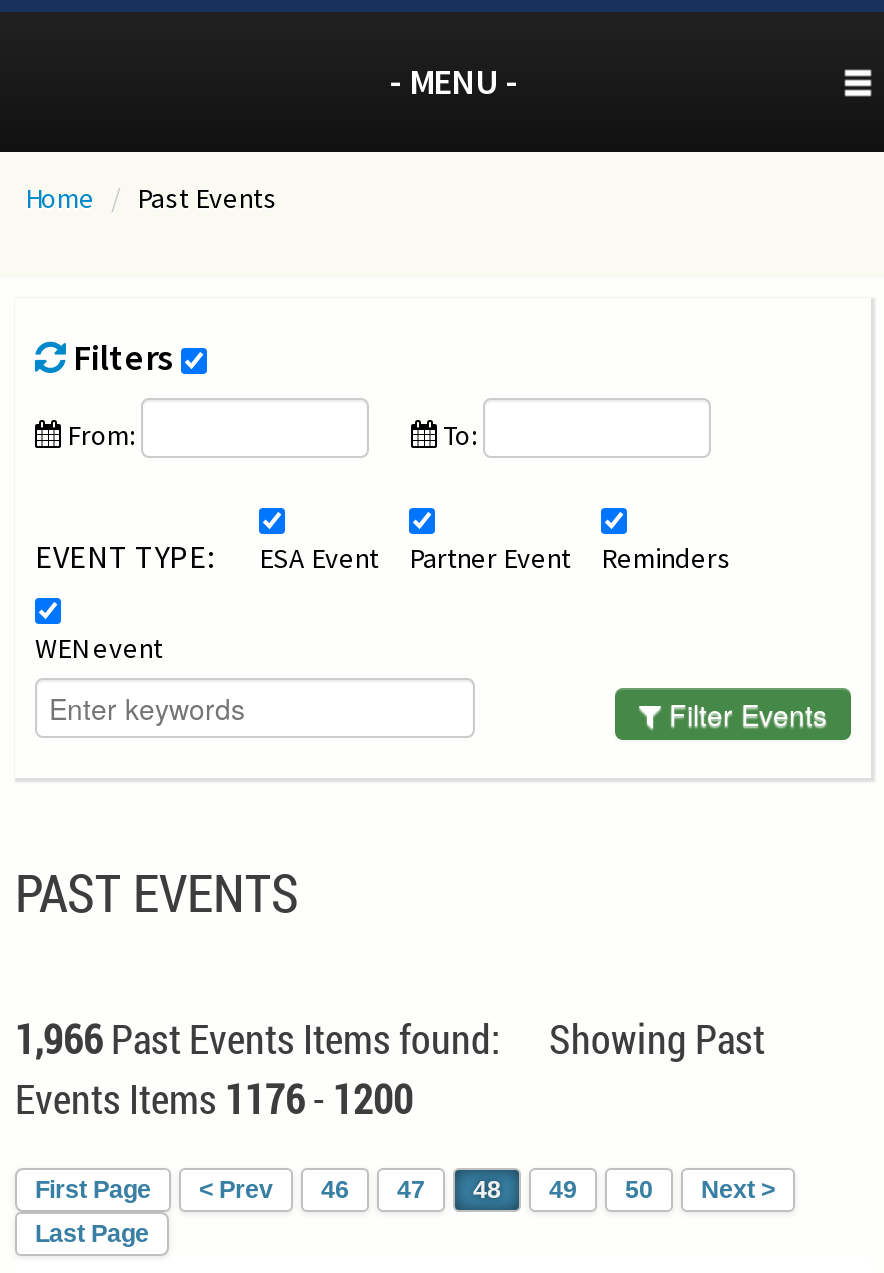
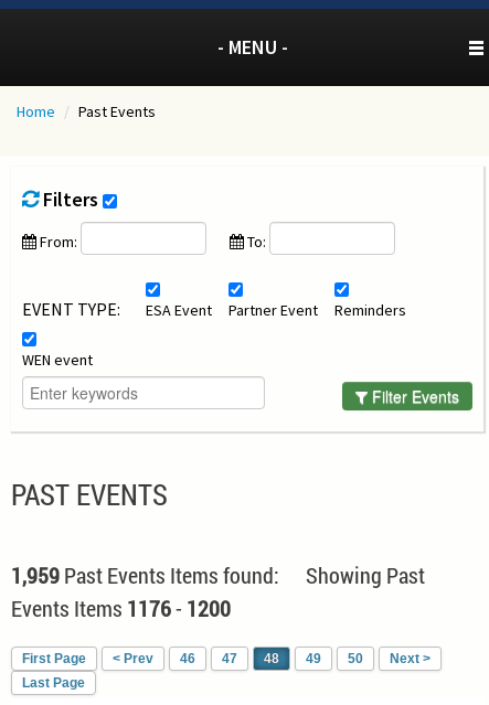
- 1,966 Past Events Items found: Showing Past
+ 1,959 Past Events Items found: Showing Past
